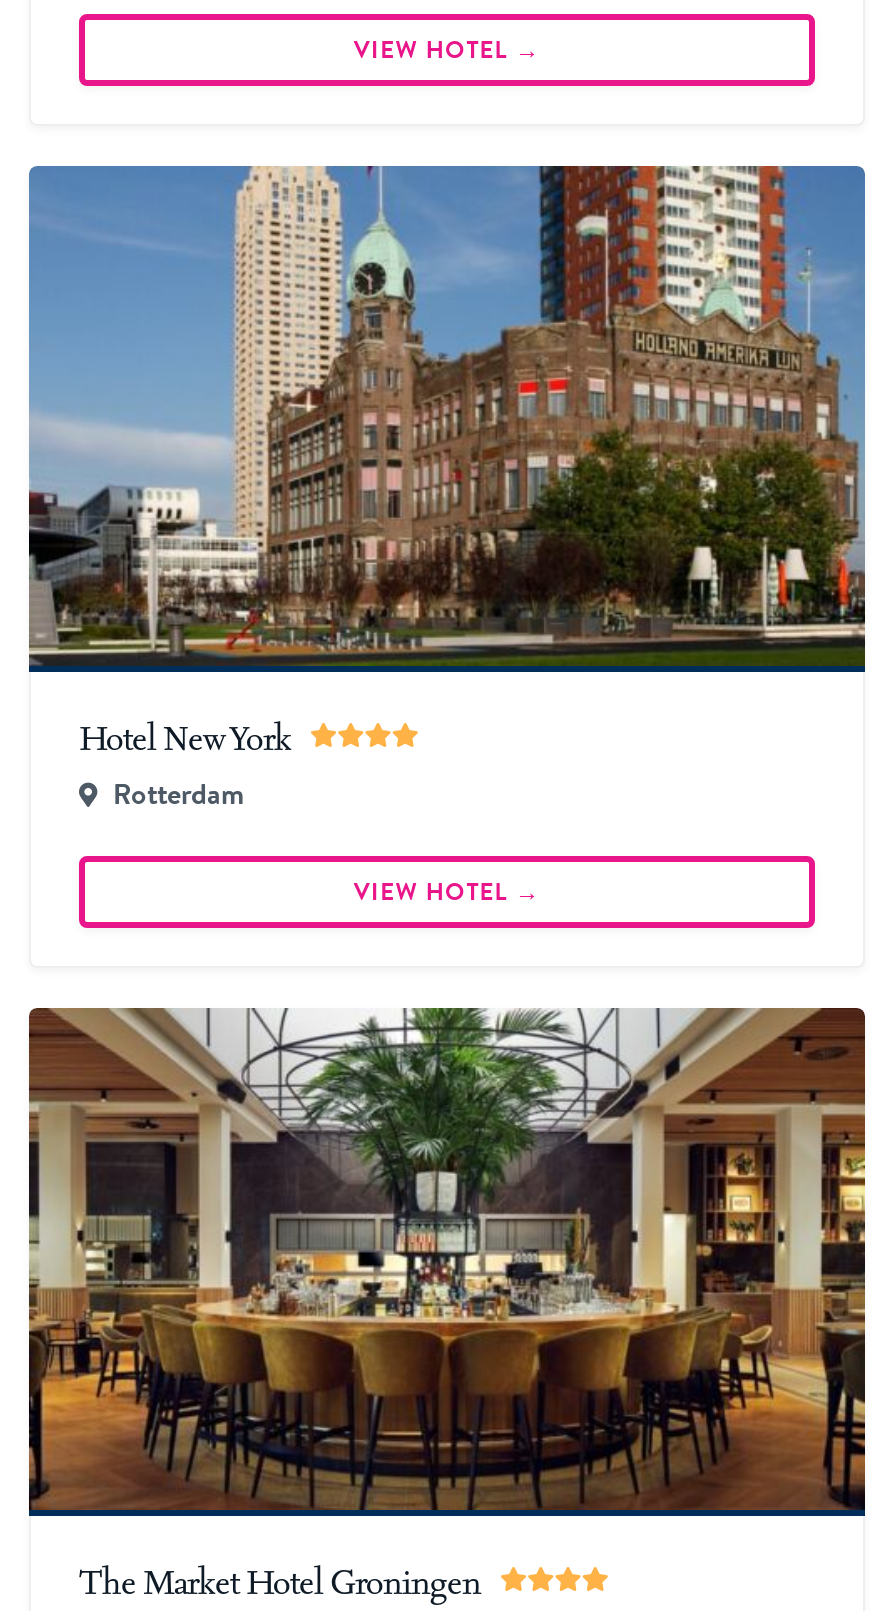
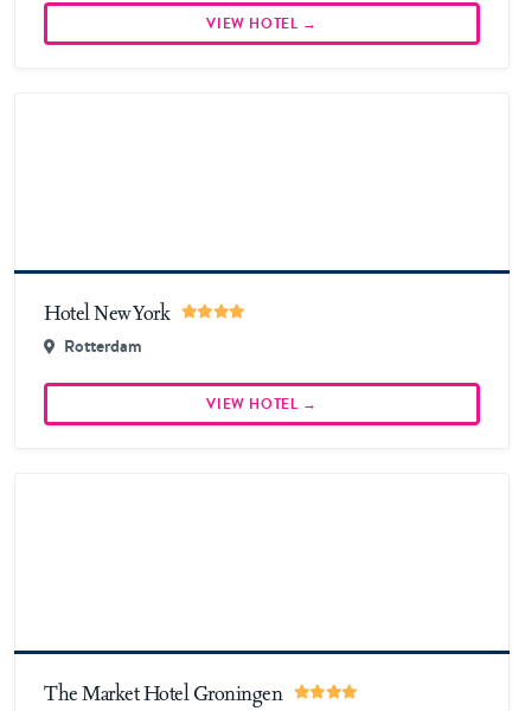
- [image]

- [image]
